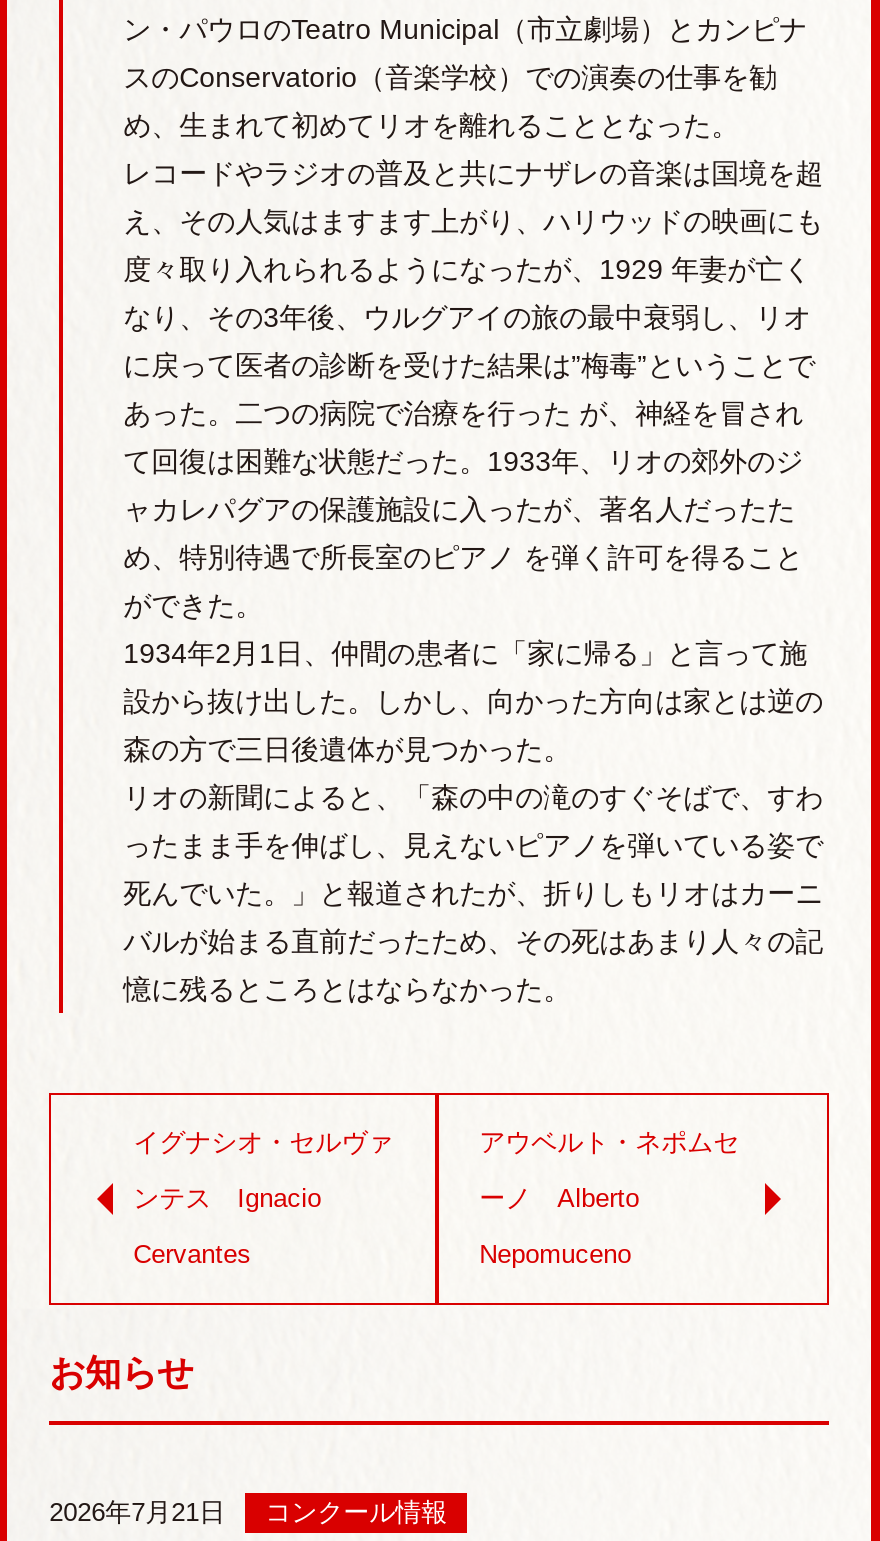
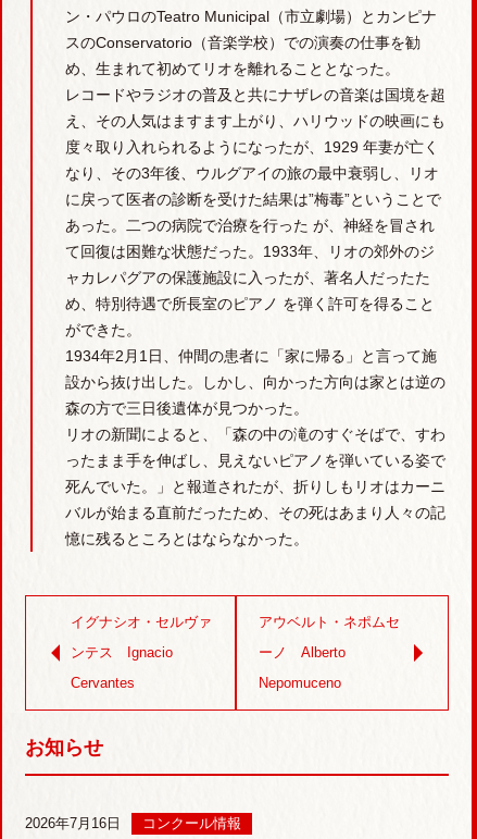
- 2026年7月21日 コンクール情報
+ 2026年7月16日 コンクール情報
